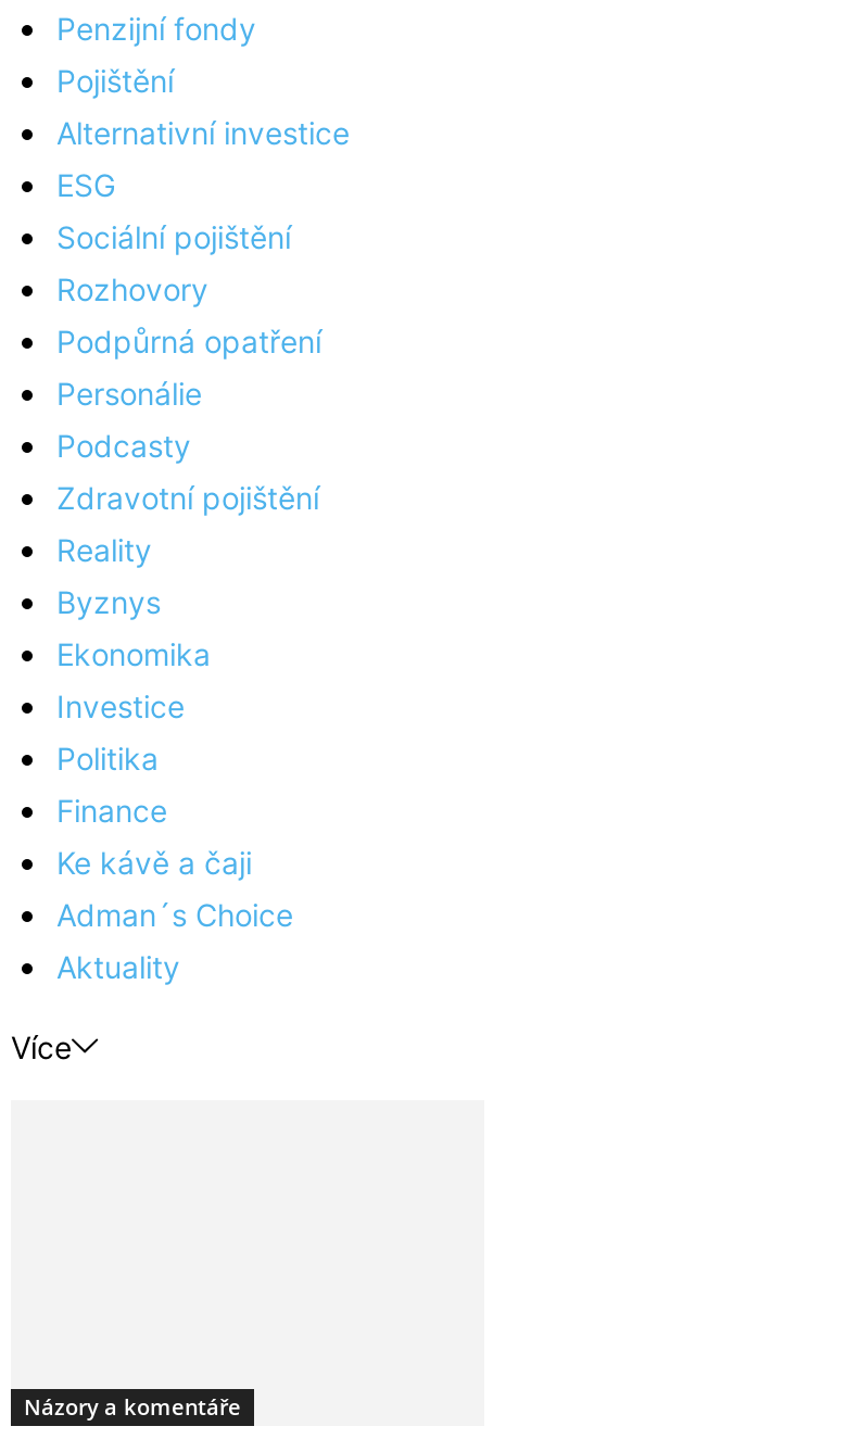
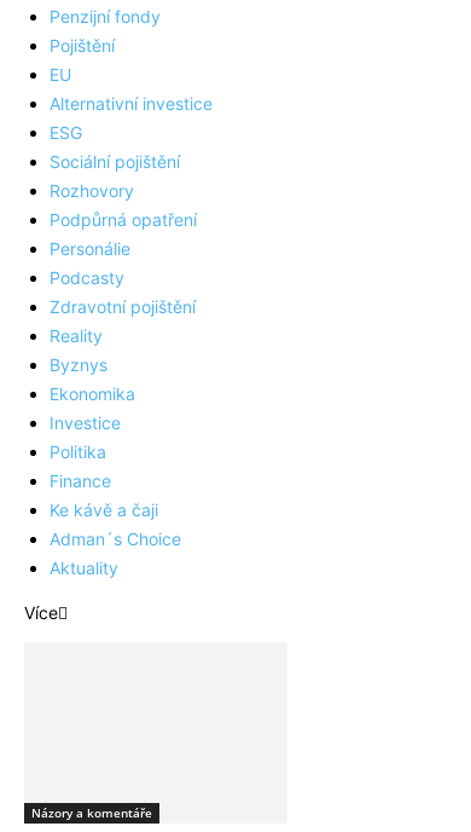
+ EU
